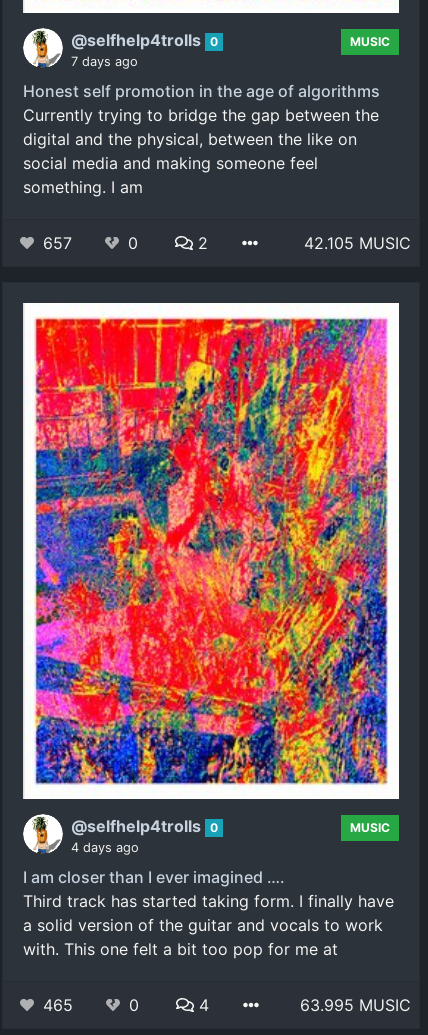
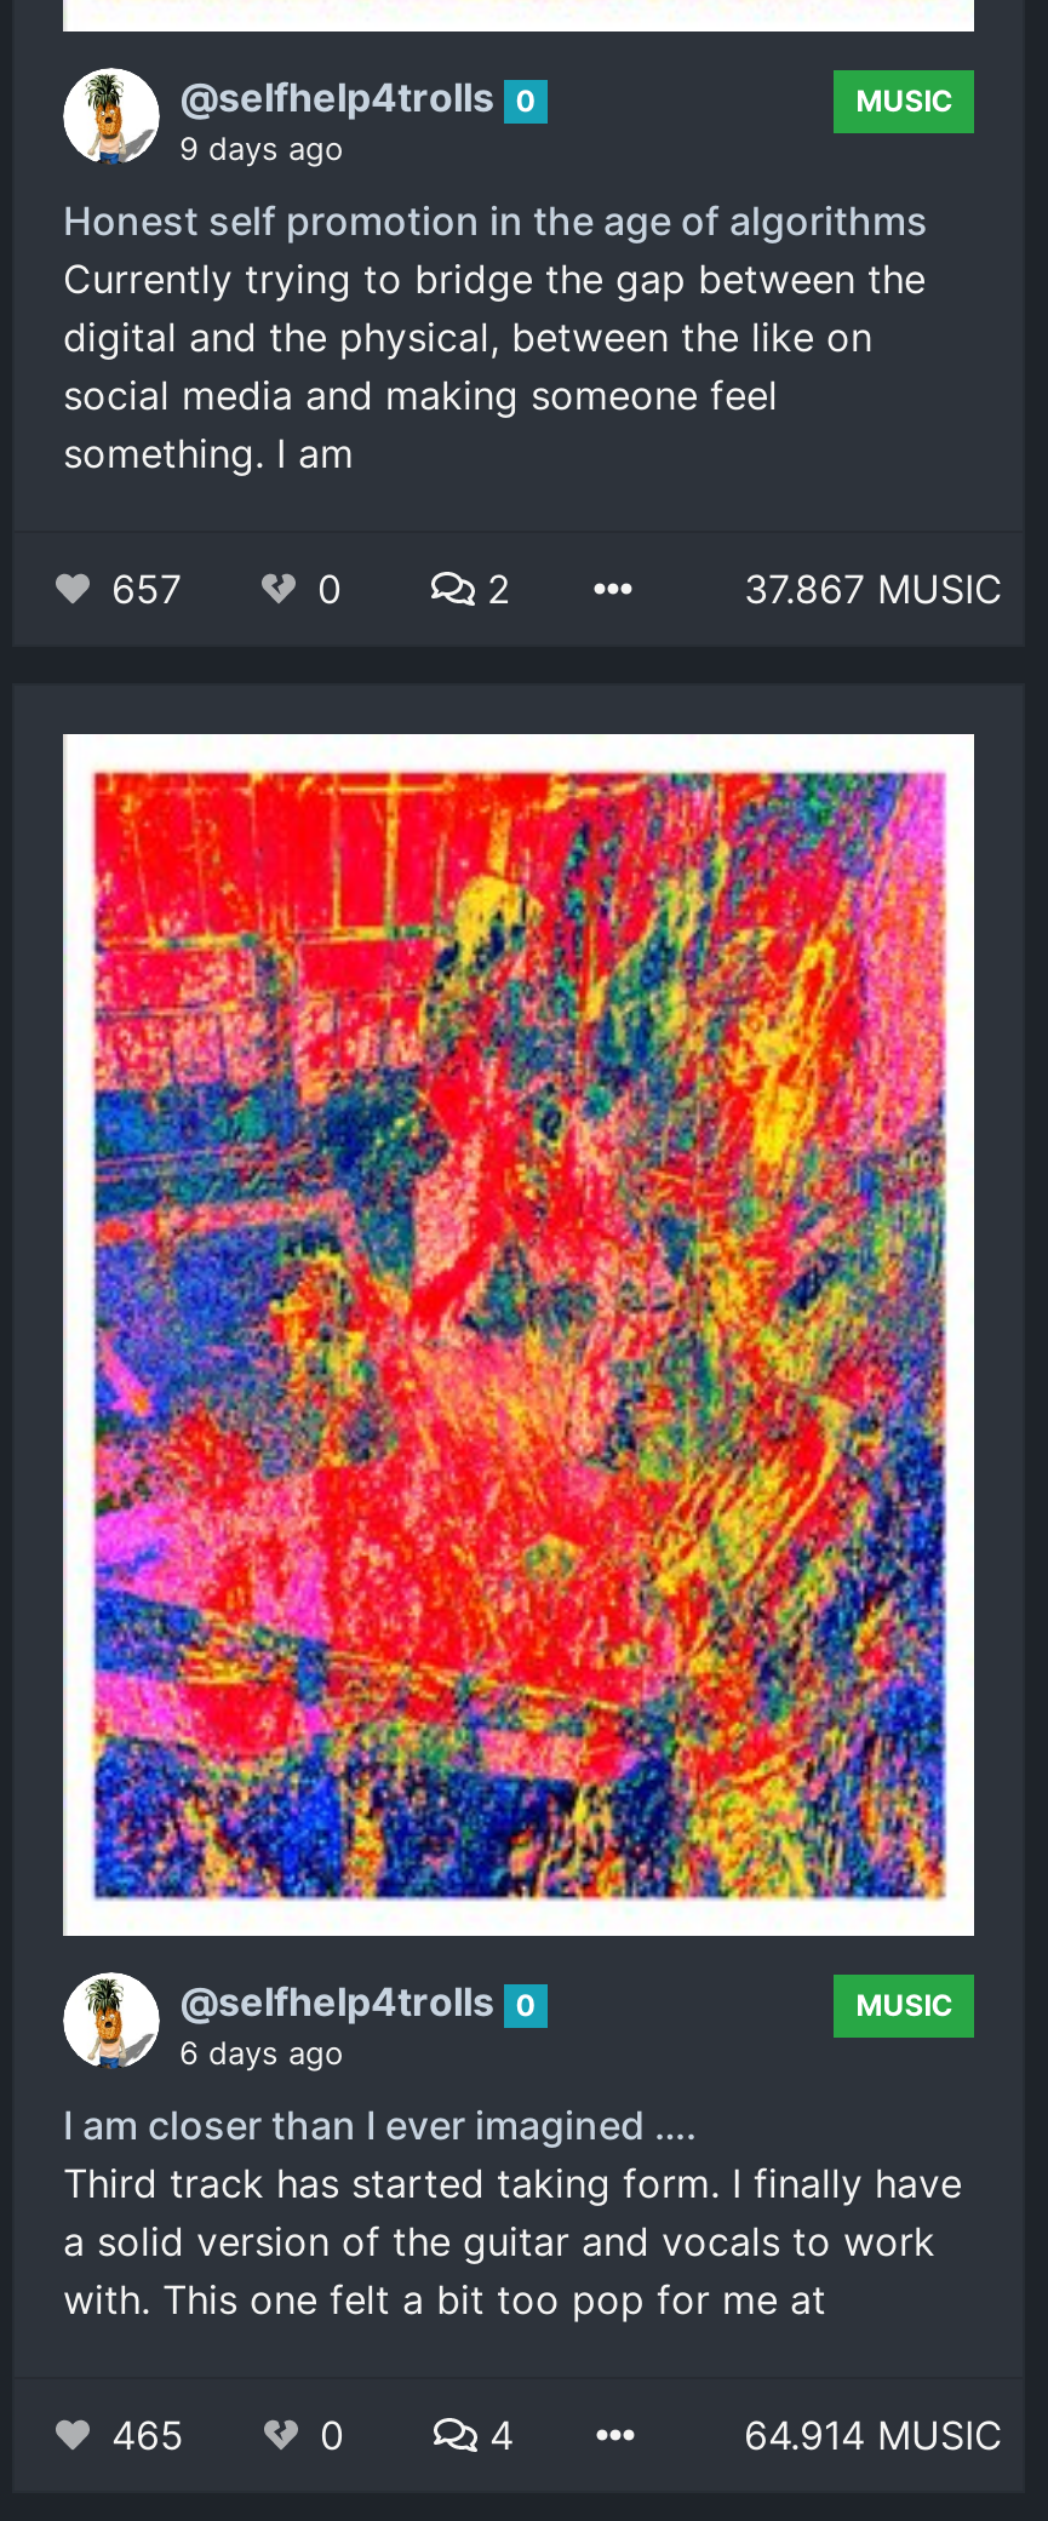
- 7 days ago
+ 9 days ago

- 42.105 MUSIC
+ 37.867 MUSIC

- 4 days ago
+ 6 days ago

- 63.995 MUSIC
+ 64.914 MUSIC
